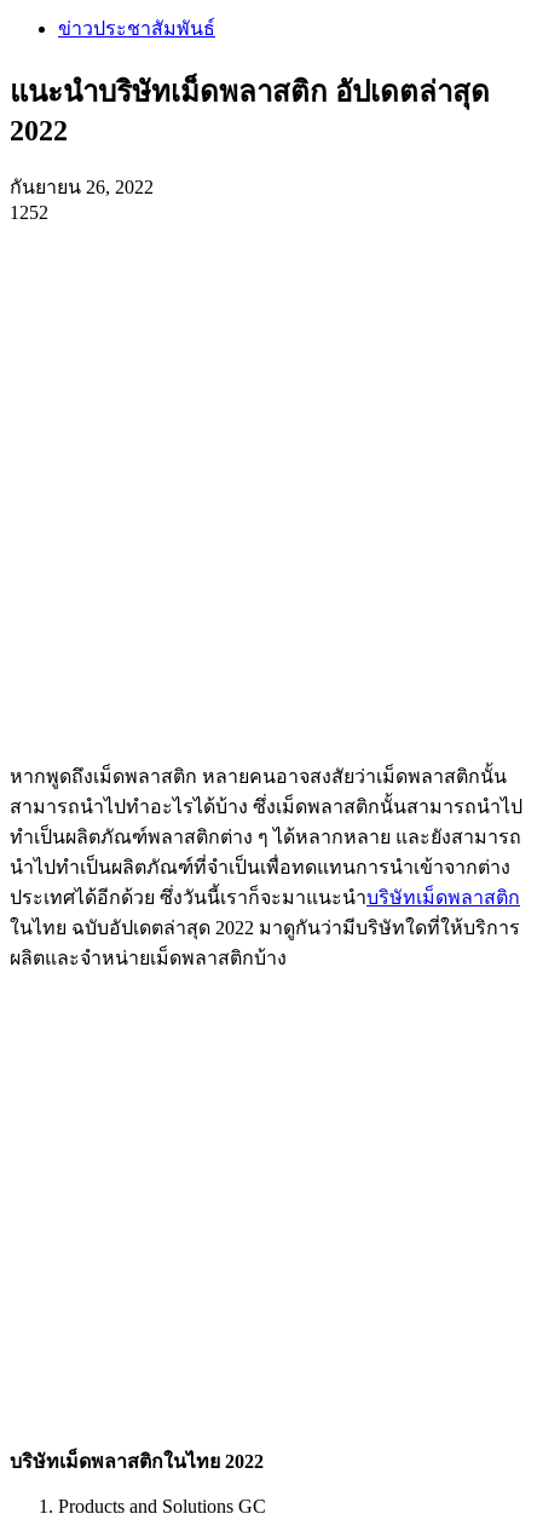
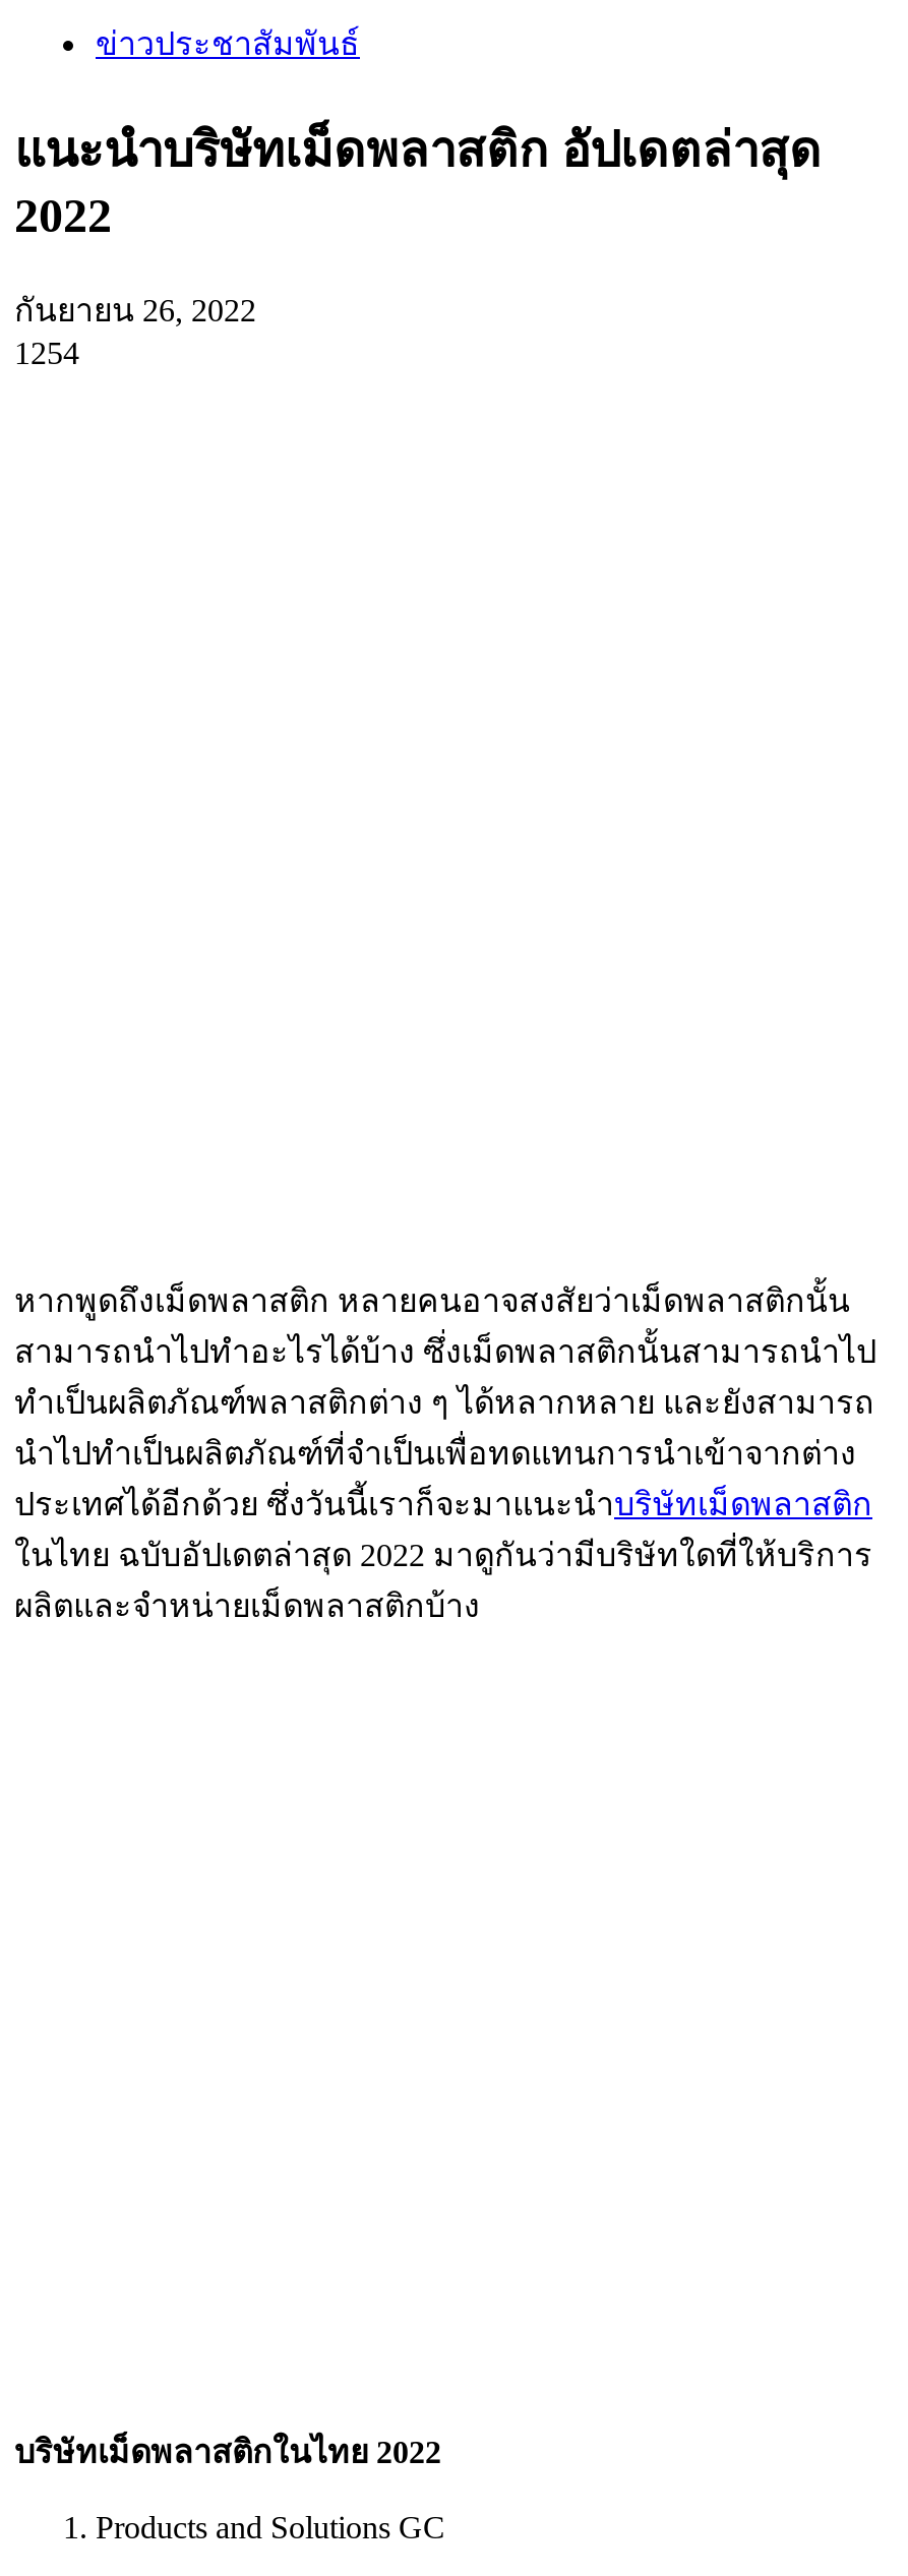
- 1252
+ 1254
